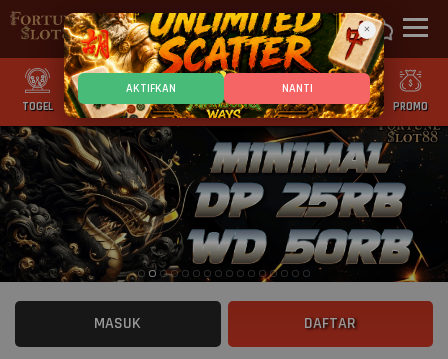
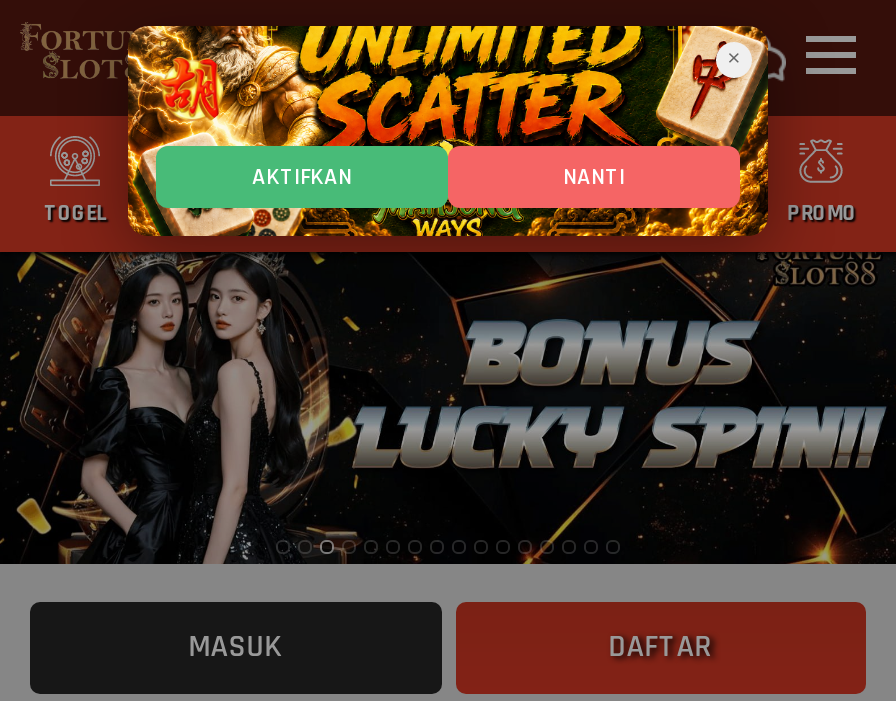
- [image]
+ [image]
